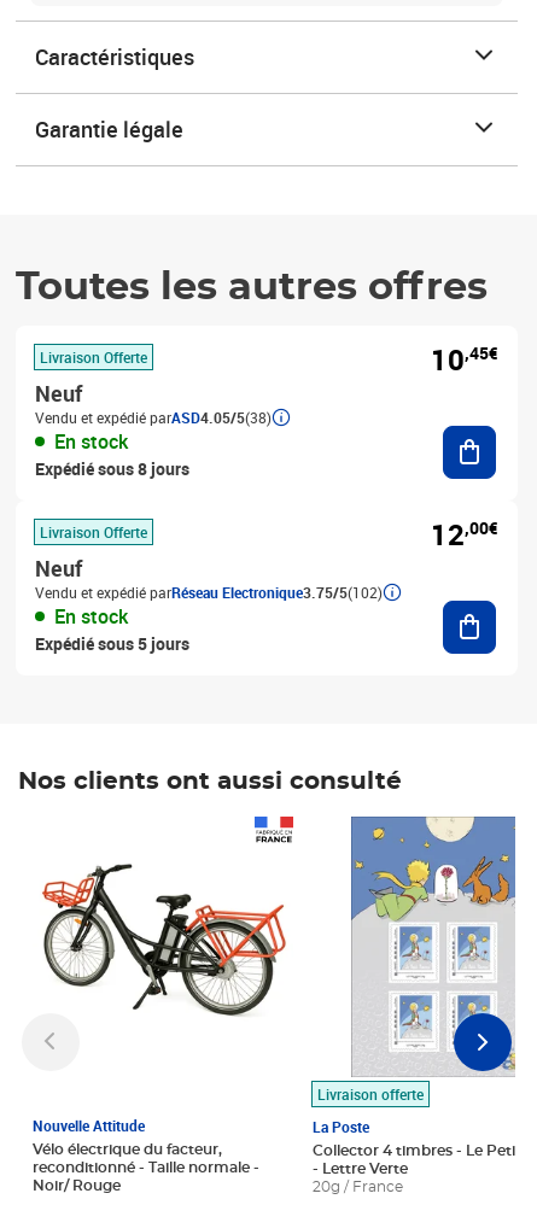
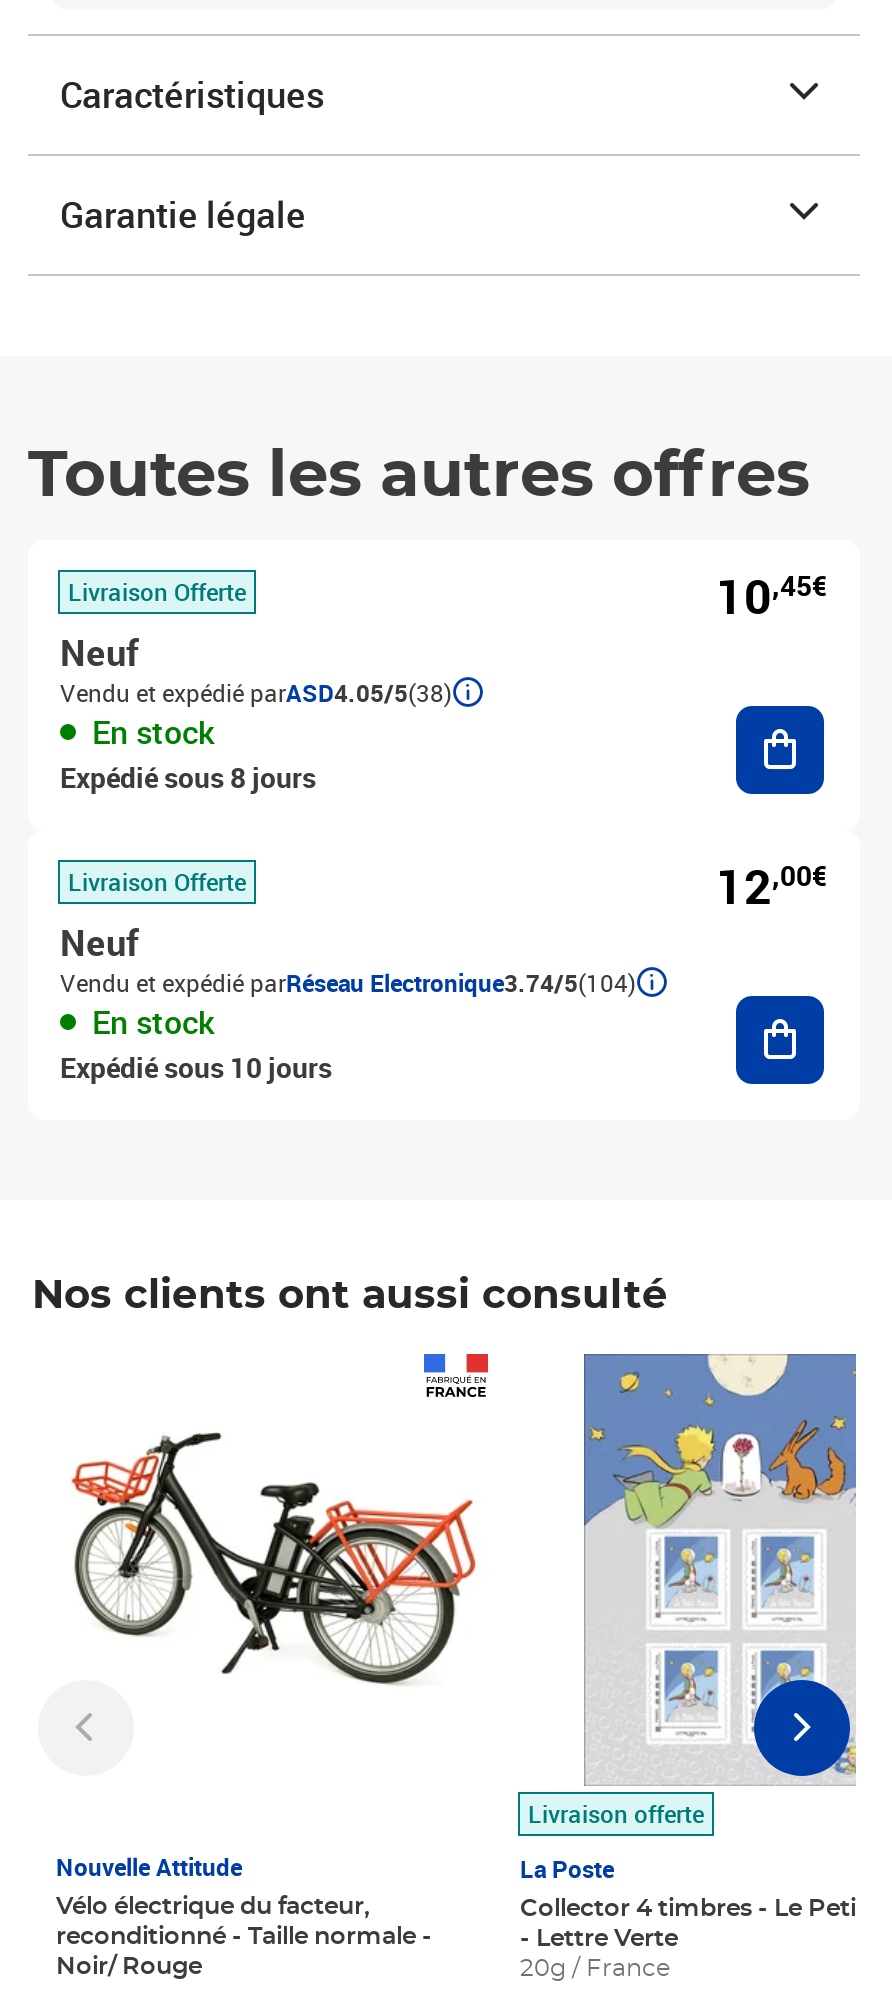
- Vendu et expédié parRéseau Electronique3.75/5(102)
+ Vendu et expédié parRéseau Electronique3.74/5(104)

- Expédié sous 5 jours
+ Expédié sous 10 jours
